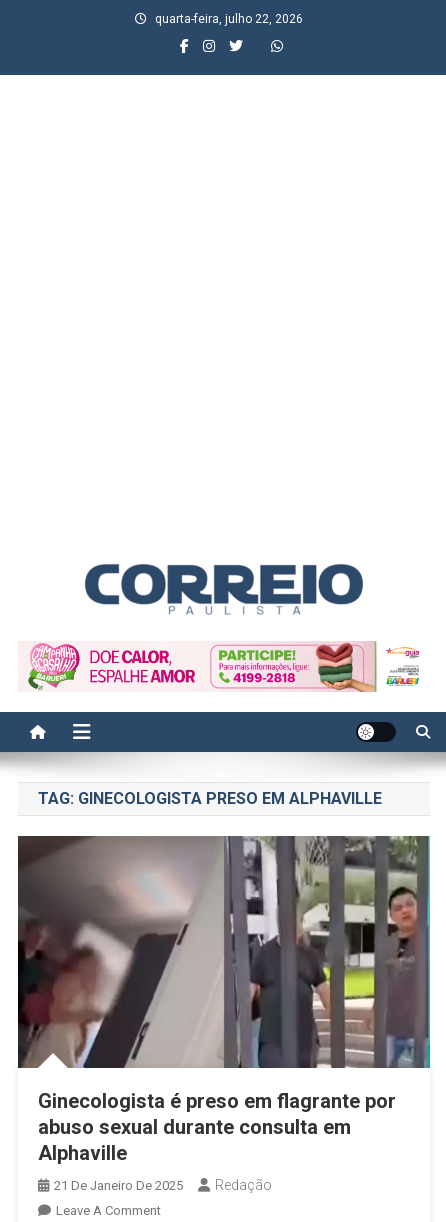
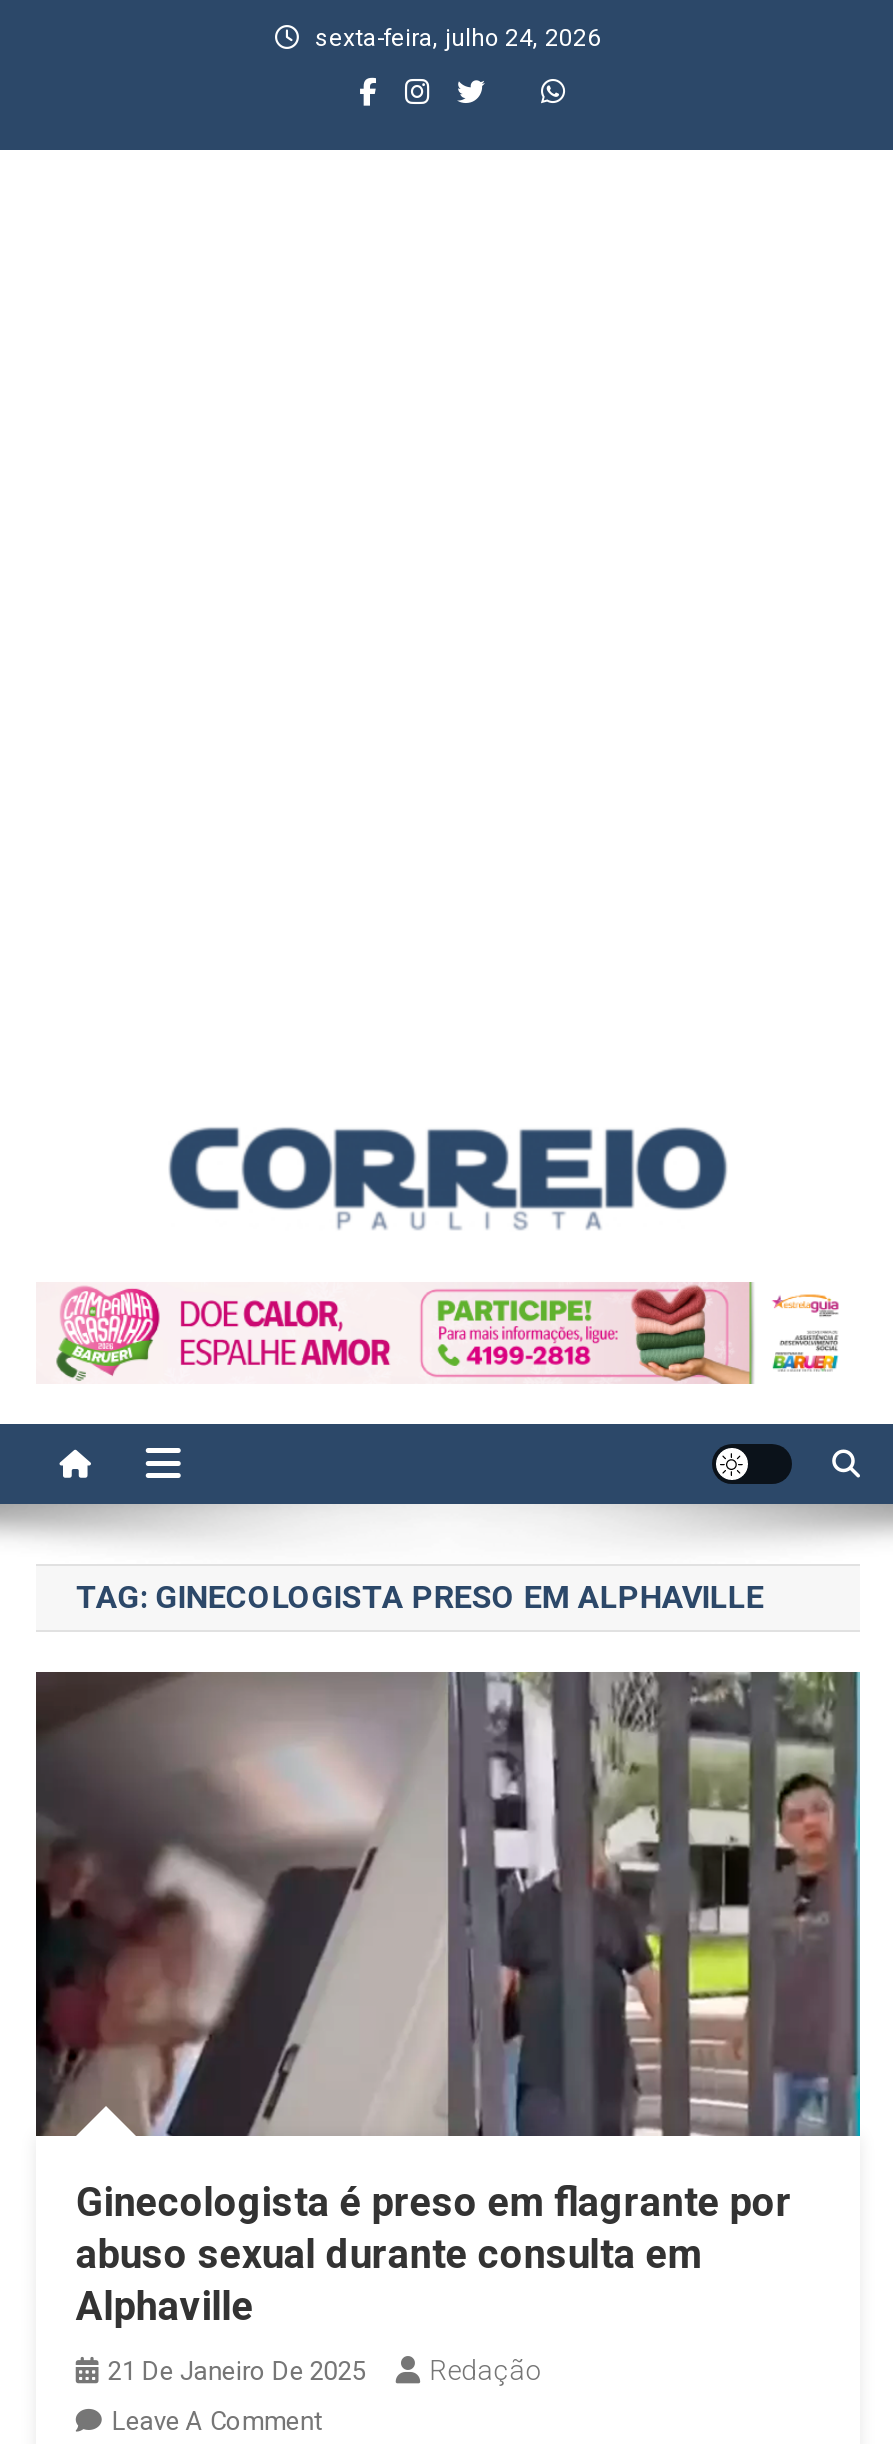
- quarta-feira, julho 22, 2026
+ sexta-feira, julho 24, 2026
